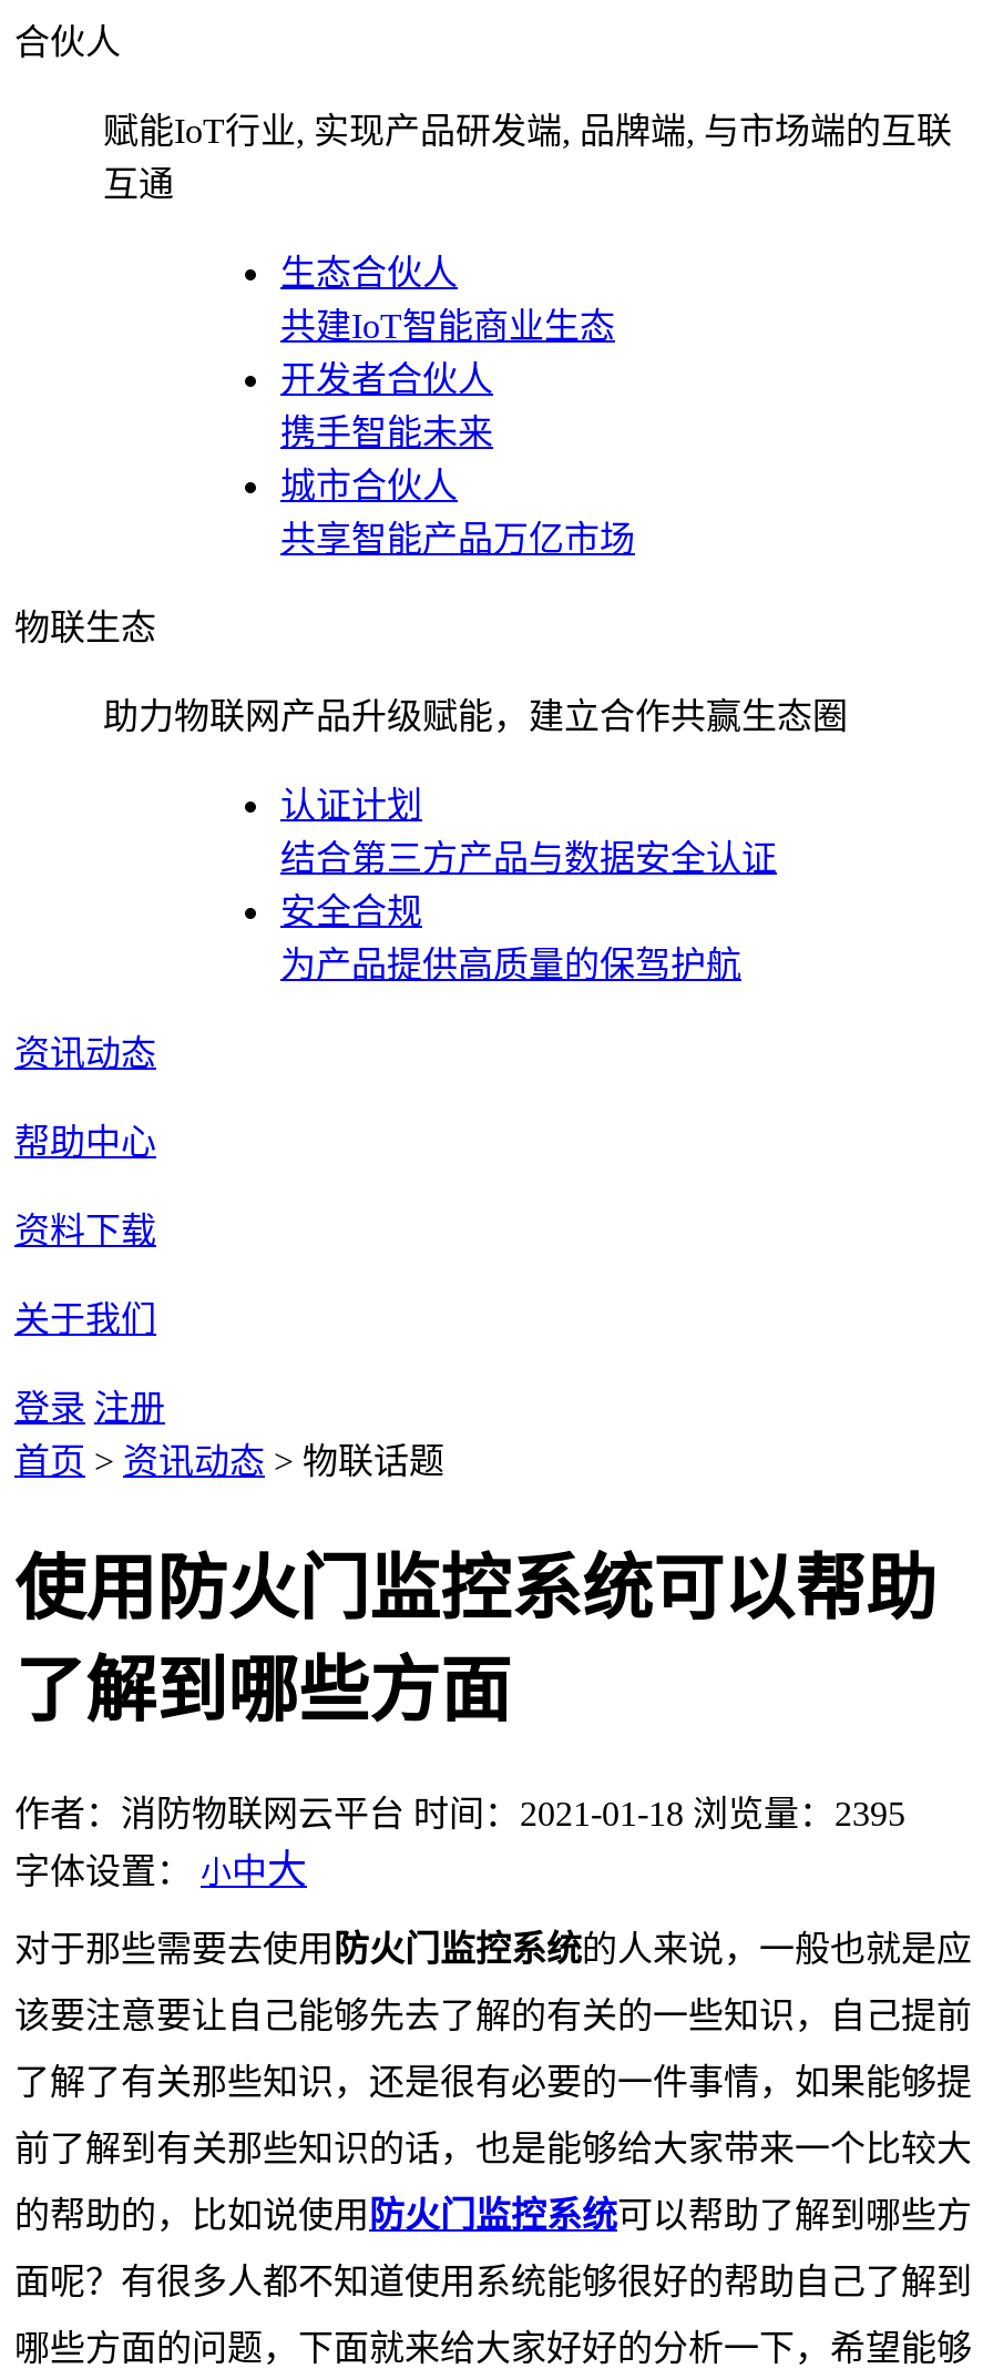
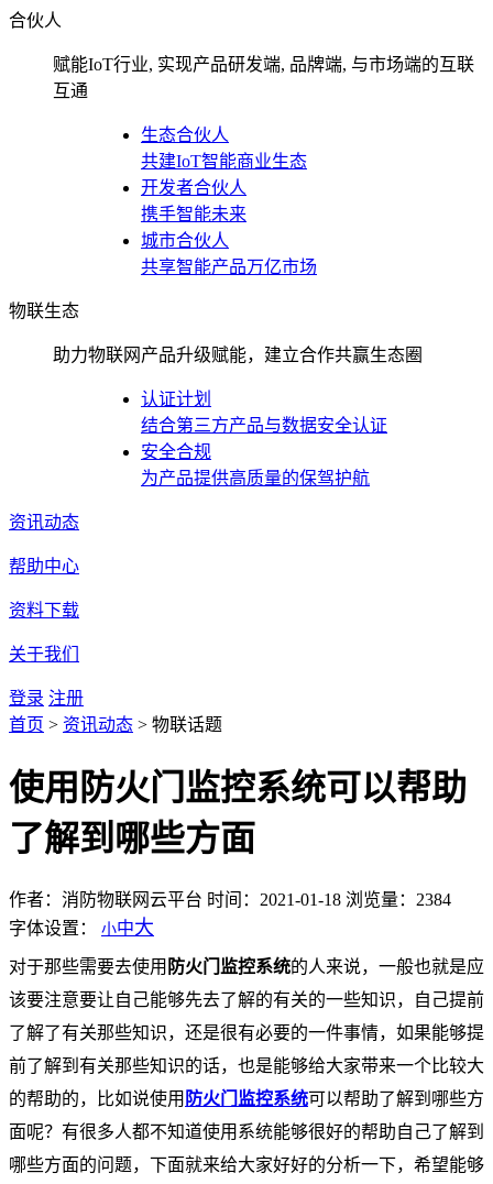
- 作者：消防物联网云平台 时间：2021-01-18 浏览量：2395
+ 作者：消防物联网云平台 时间：2021-01-18 浏览量：2384
